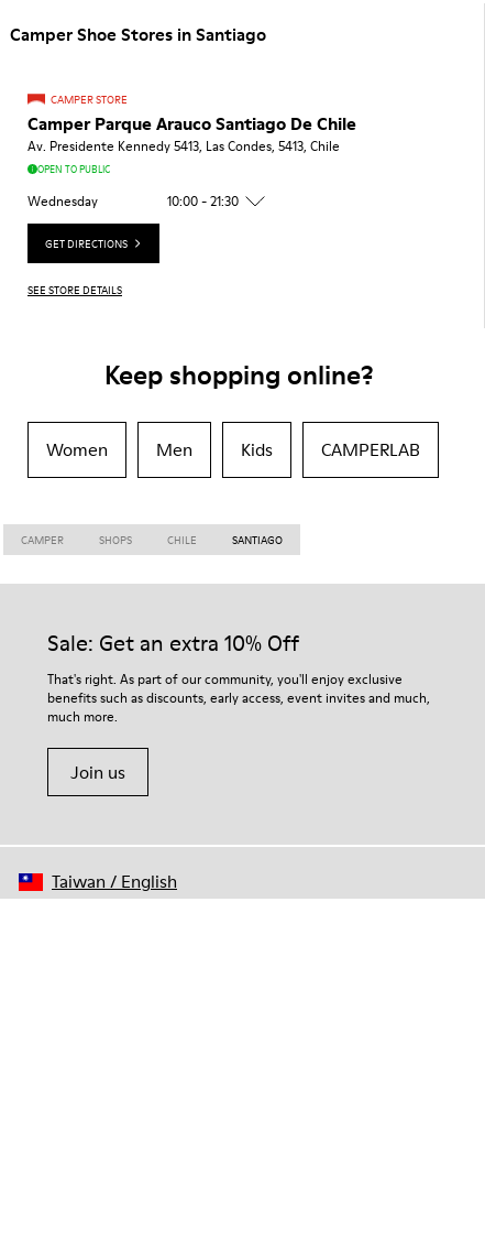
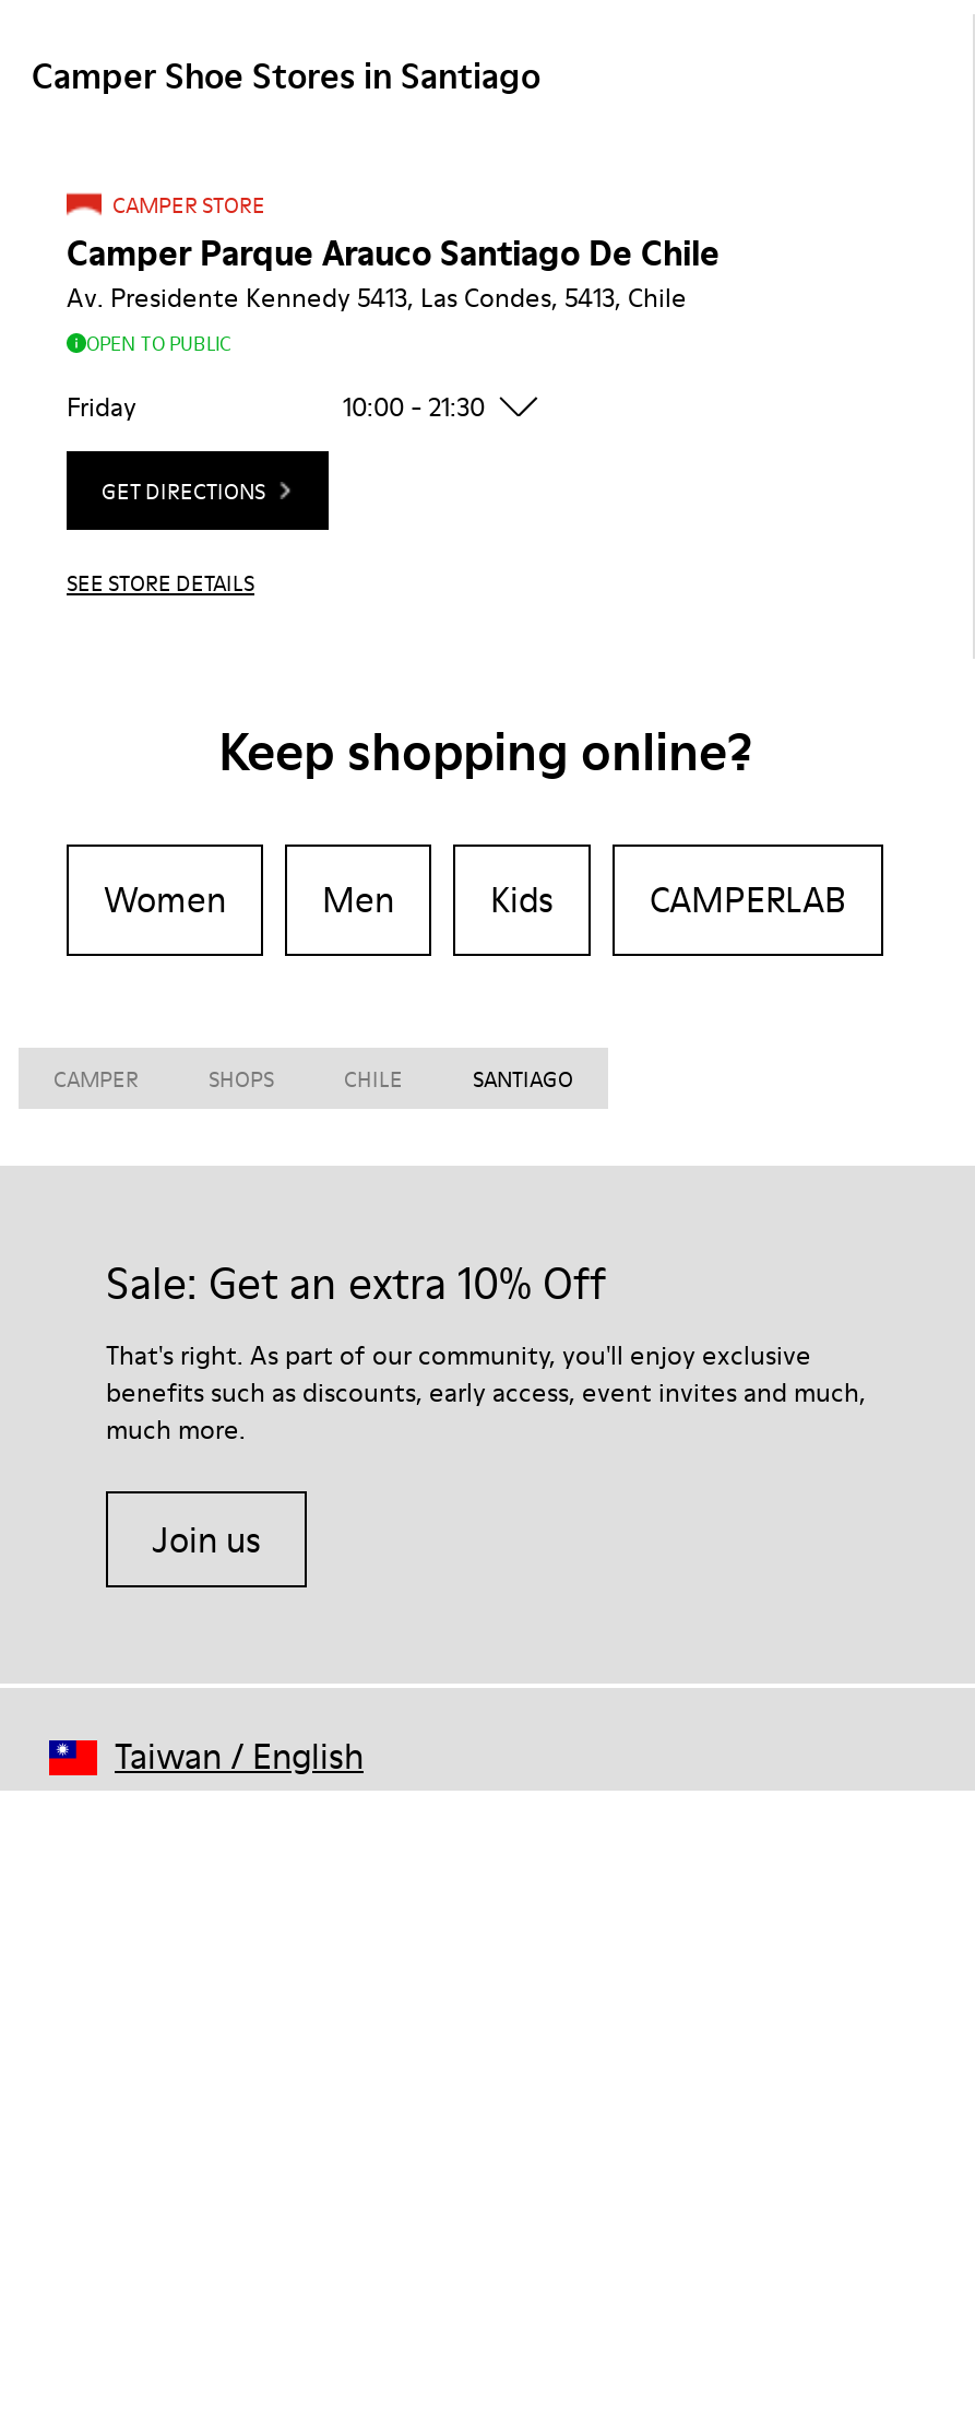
- Wednesday
+ Friday
